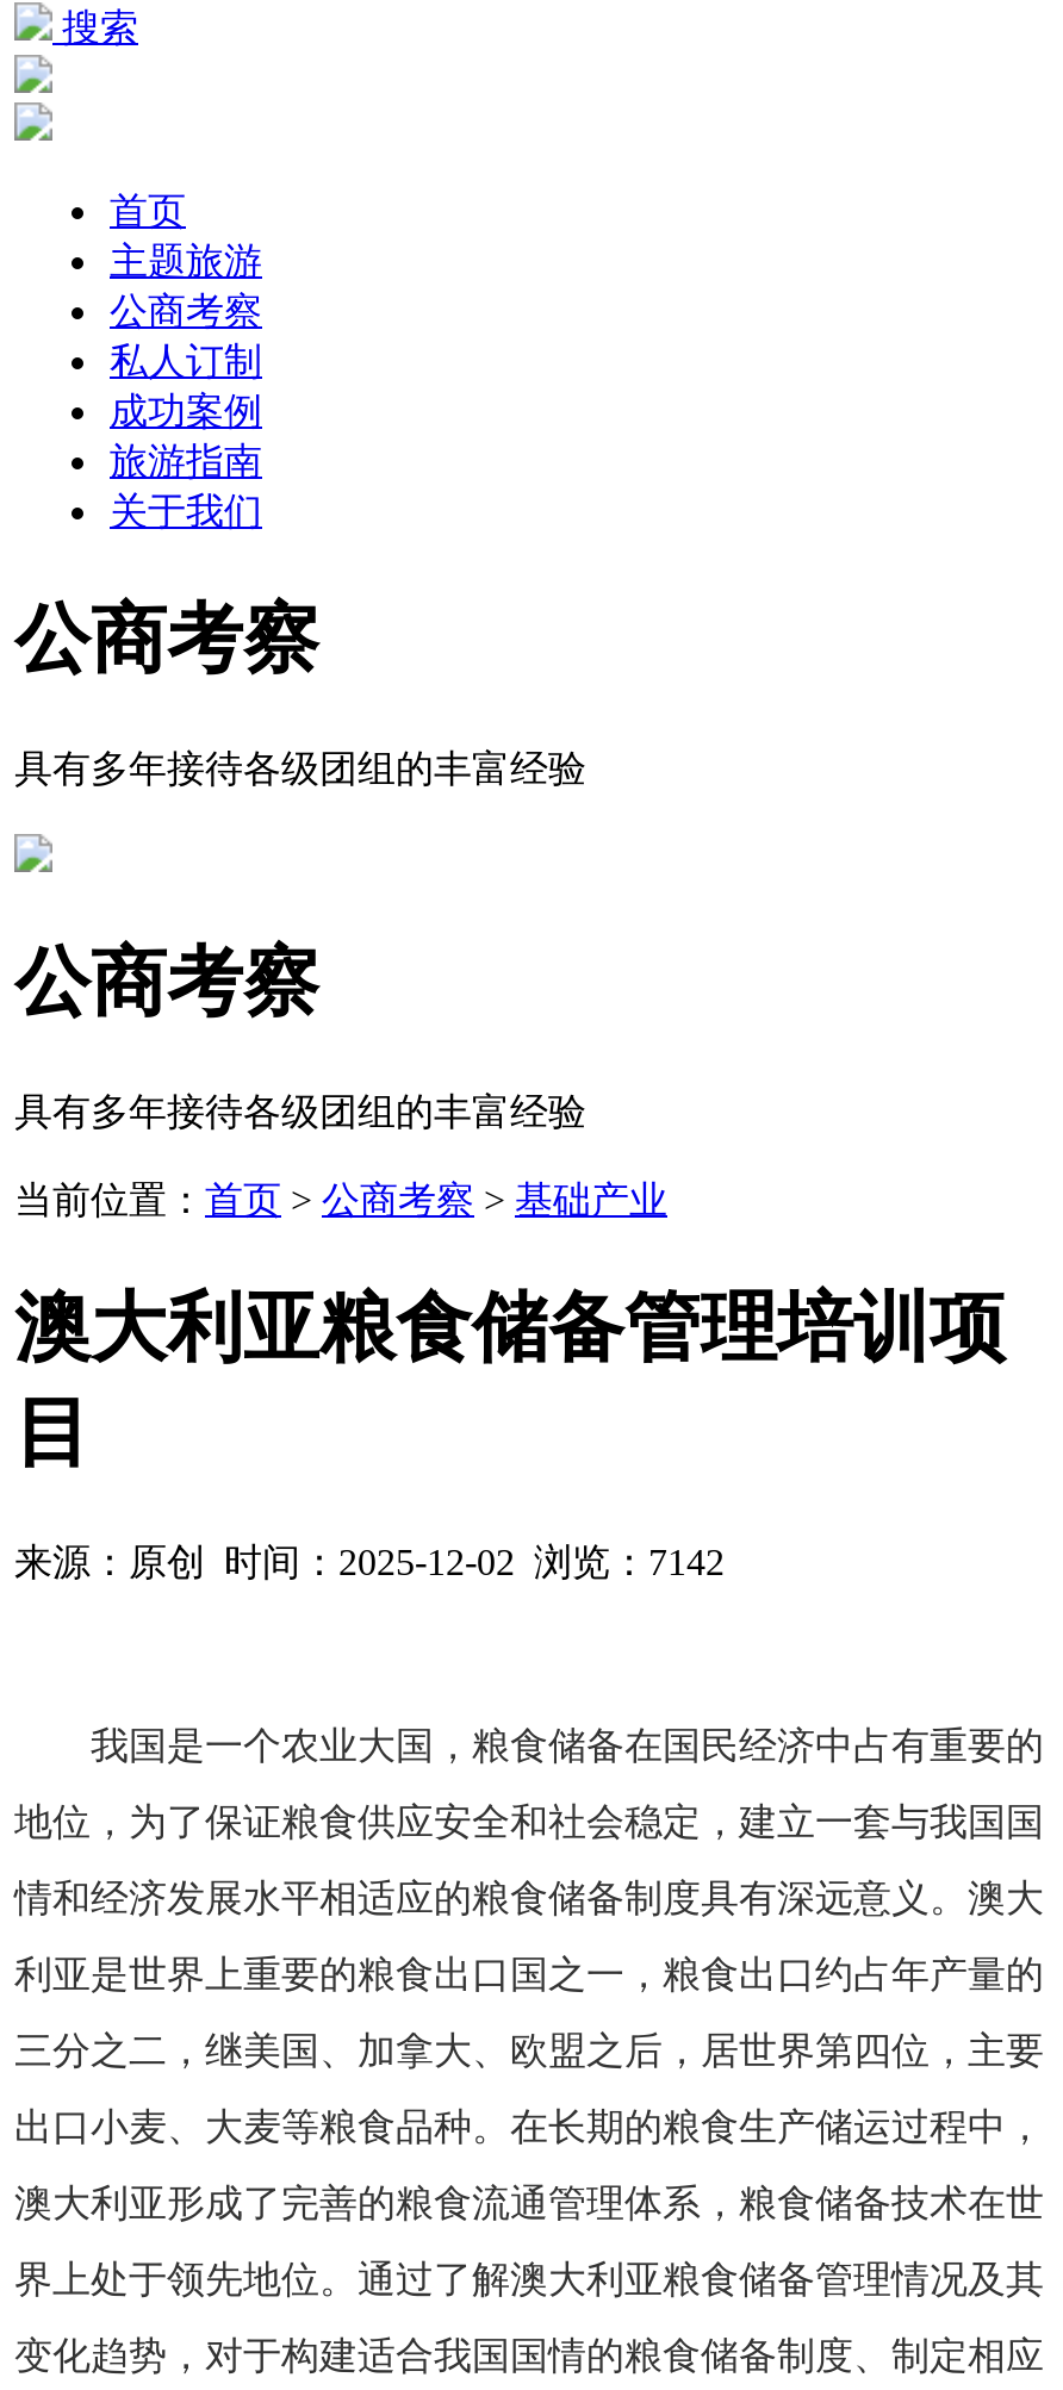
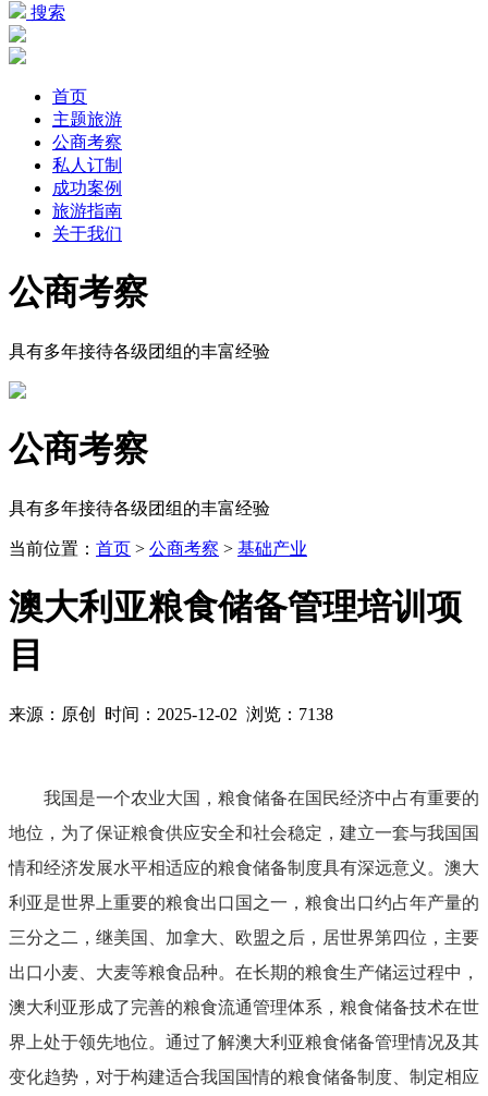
- 来源：原创 时间：2025-12-02 浏览：7142
+ 来源：原创 时间：2025-12-02 浏览：7138
